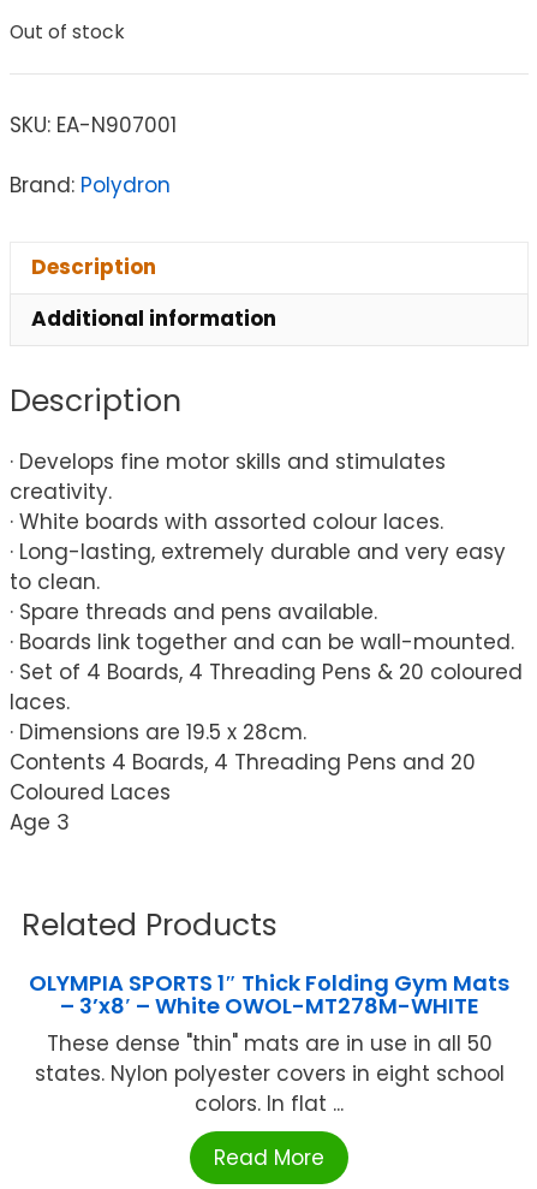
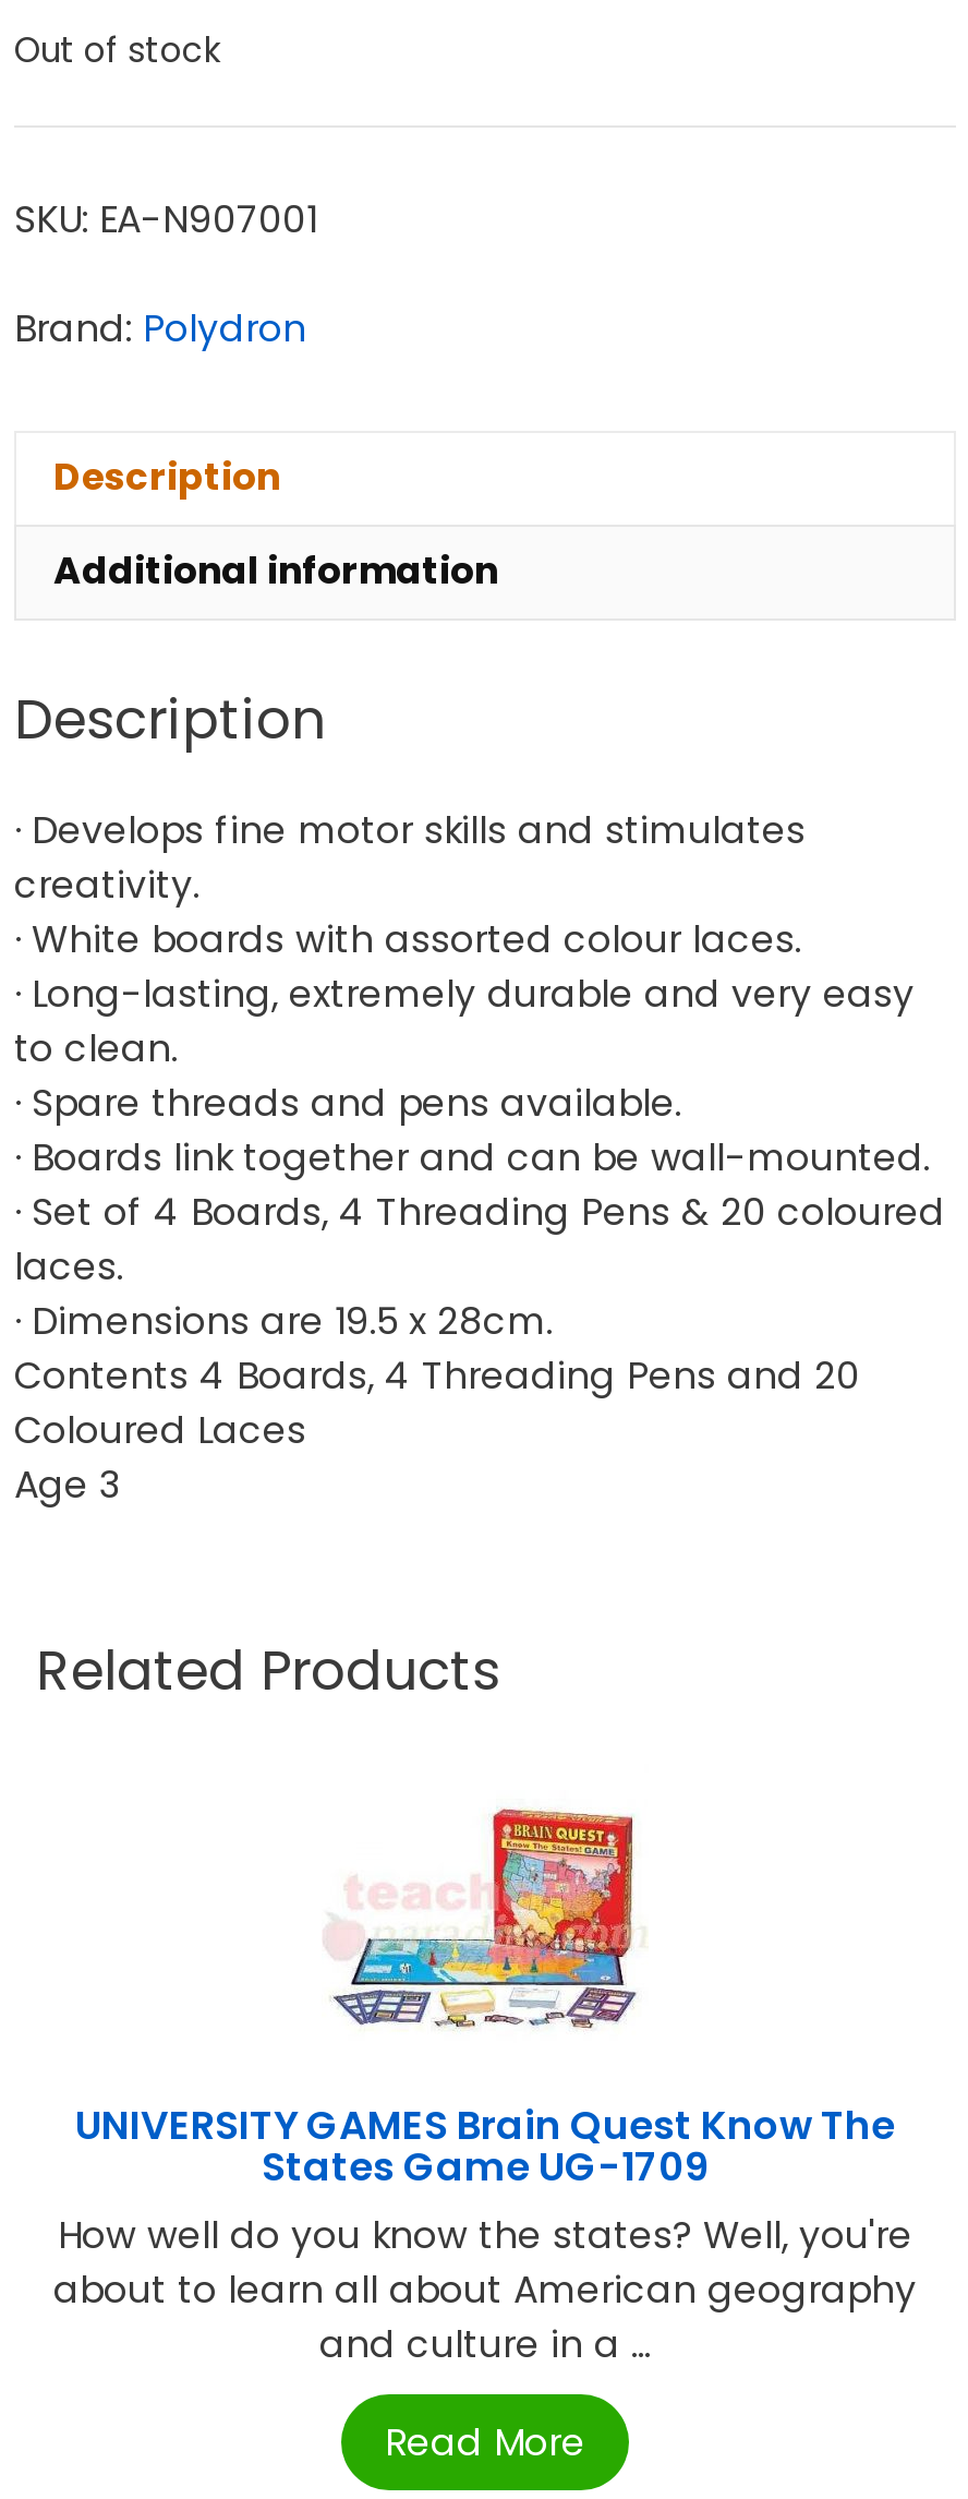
- OLYMPIA SPORTS 1″ Thick Folding Gym Mats
- – 3’x8′ – White OWOL-MT278M-WHITE
- These dense "thin" mats are in use in all 50
- states. Nylon polyester covers in eight school
- colors. In flat ...
+ UNIVERSITY GAMES Brain Quest Know The
+ States Game UG-1709
+ How well do you know the states? Well, you're
+ about to learn all about American geography
+ and culture in a ...
